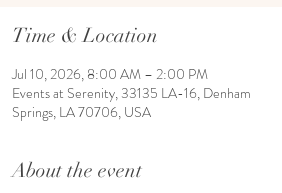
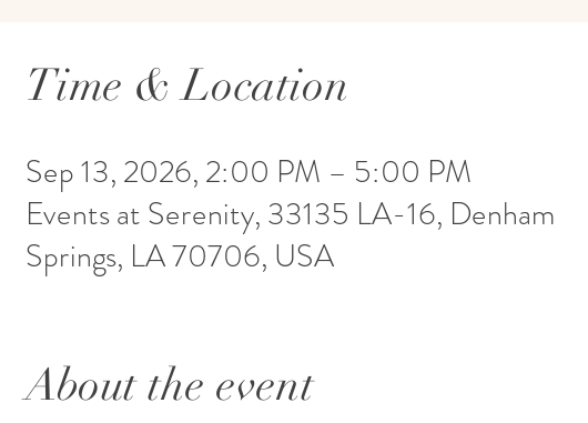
- Jul 10, 2026, 8:00 AM – 2:00 PM
+ Sep 13, 2026, 2:00 PM – 5:00 PM
